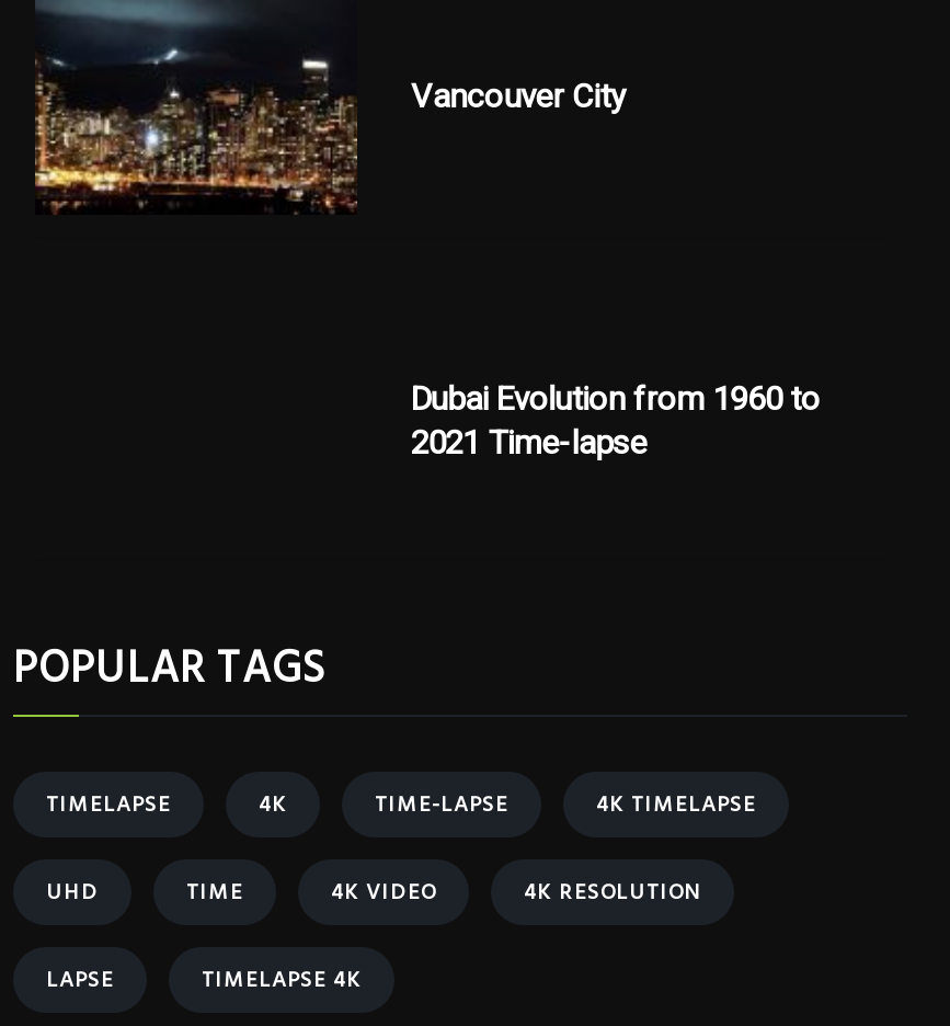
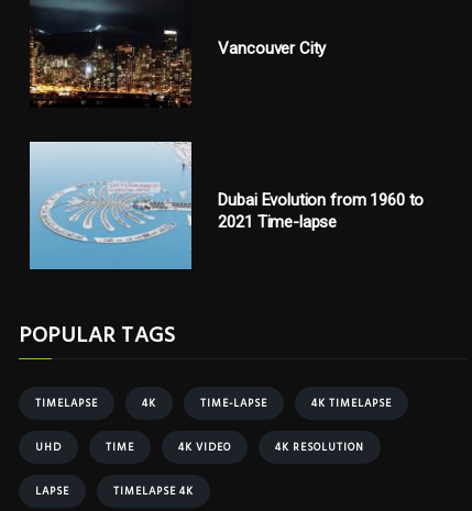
+ [image]
